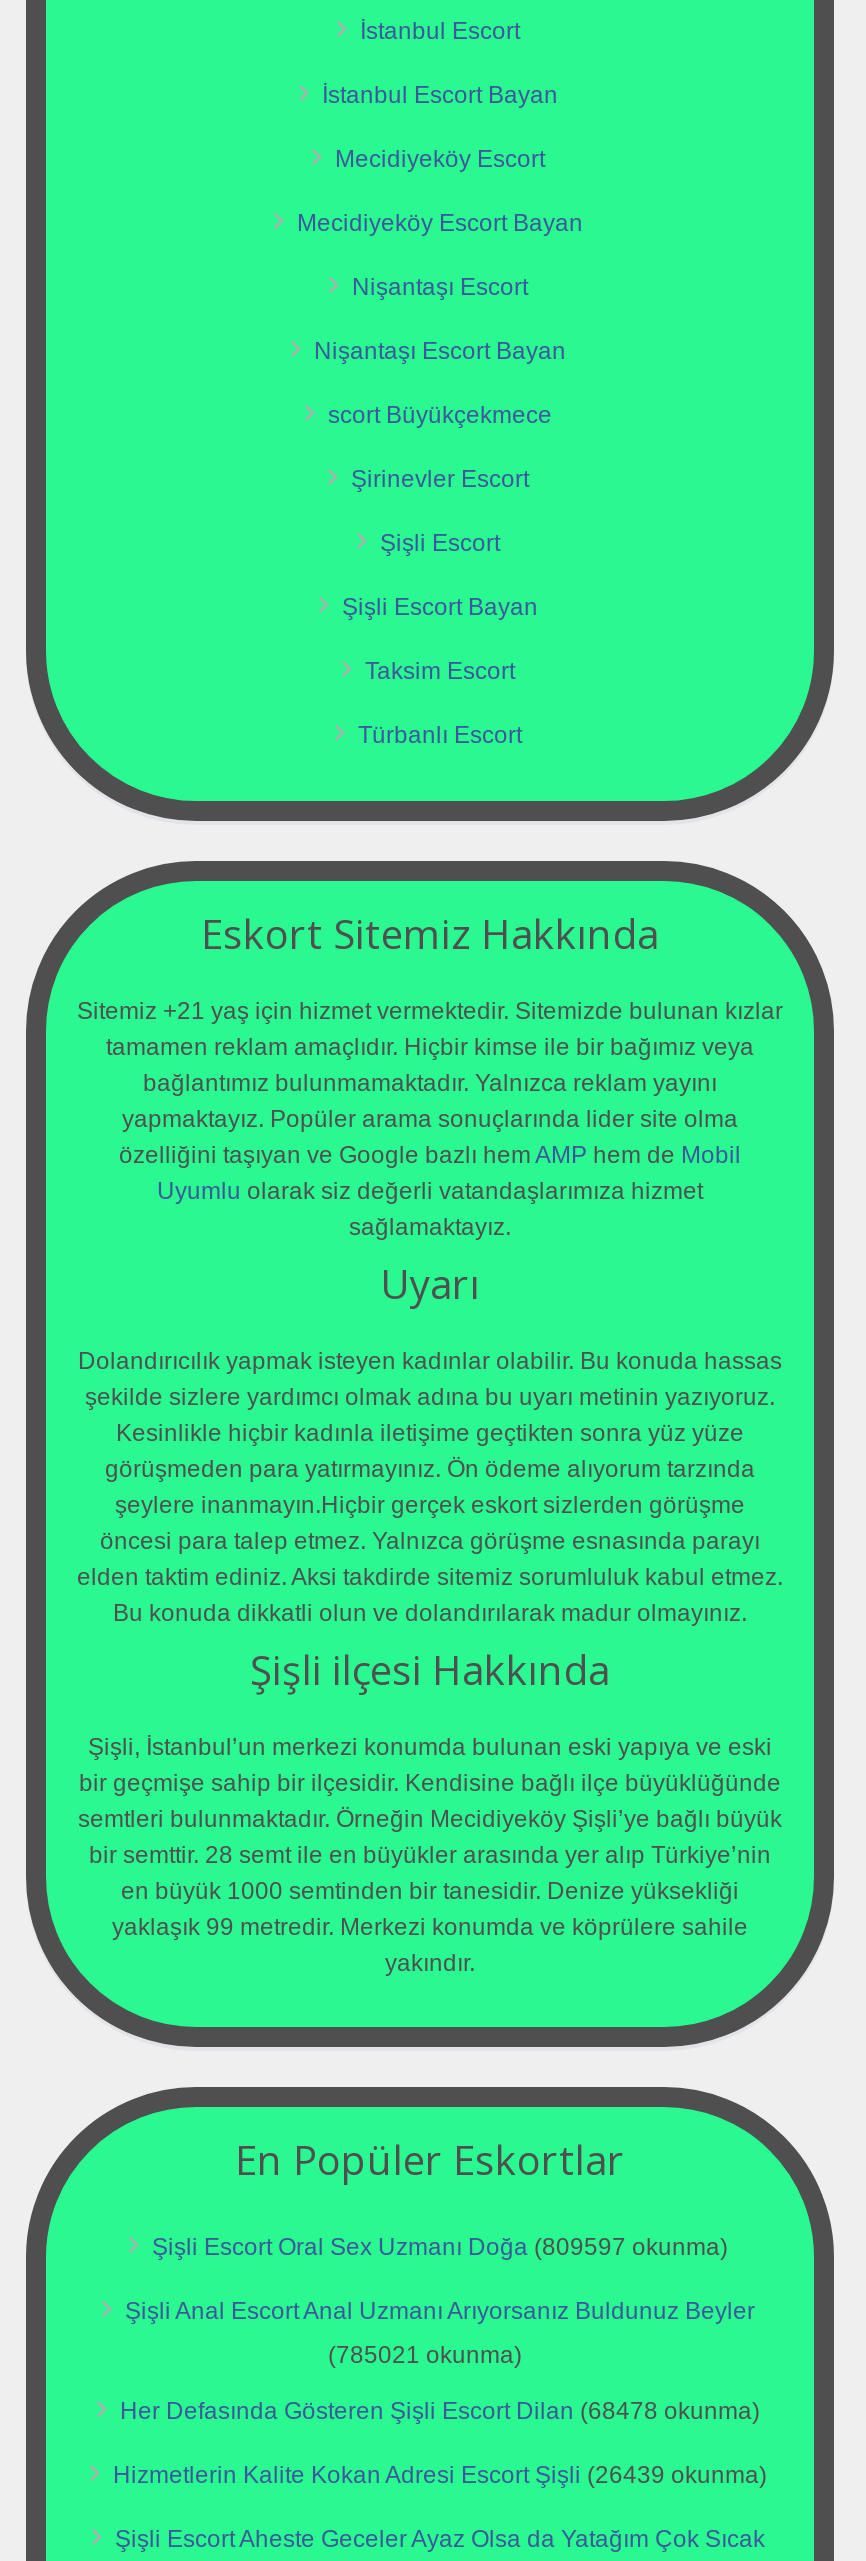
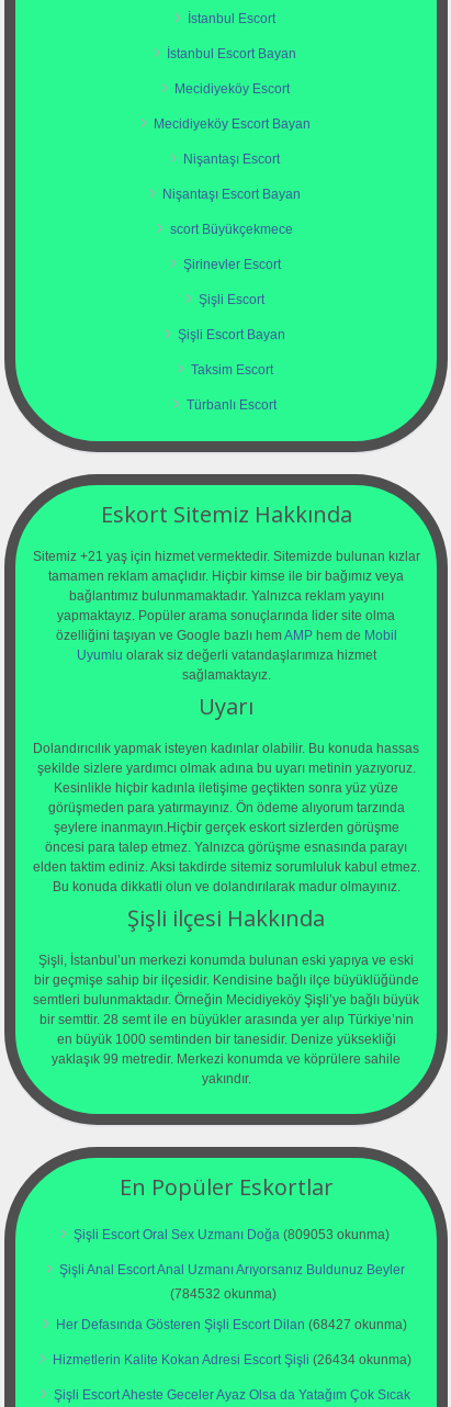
- Şişli Escort Oral Sex Uzmanı Doğa (809597 okunma)
+ Şişli Escort Oral Sex Uzmanı Doğa (809053 okunma)

- (785021 okunma)
+ (784532 okunma)

- Her Defasında Gösteren Şişli Escort Dilan (68478 okunma)
+ Her Defasında Gösteren Şişli Escort Dilan (68427 okunma)

- Hizmetlerin Kalite Kokan Adresi Escort Şişli (26439 okunma)
+ Hizmetlerin Kalite Kokan Adresi Escort Şişli (26434 okunma)
